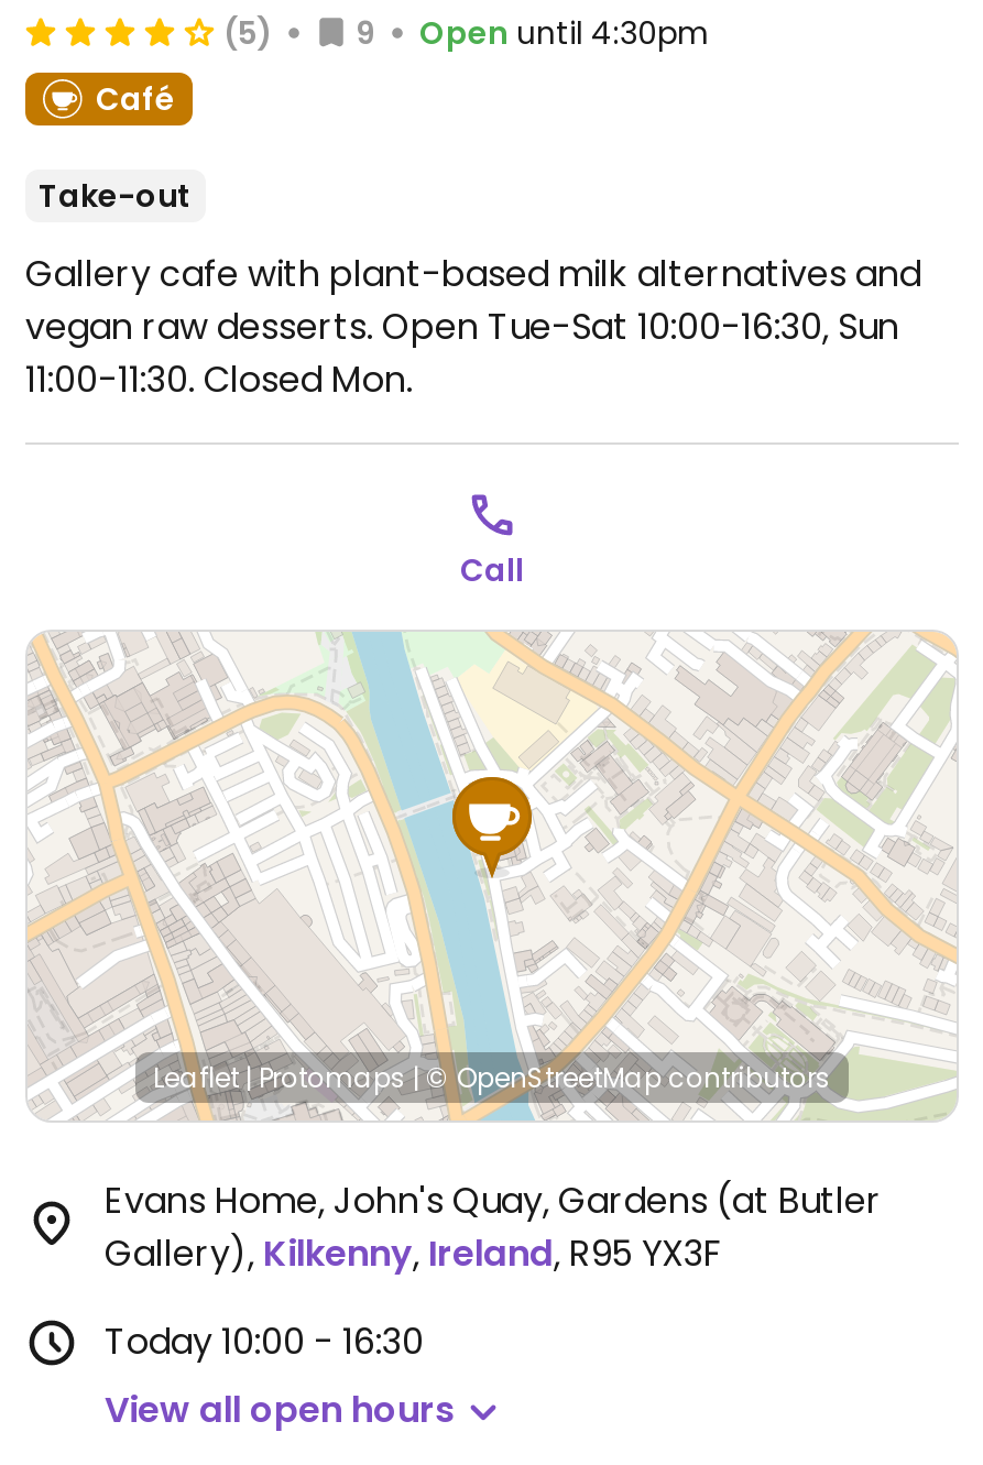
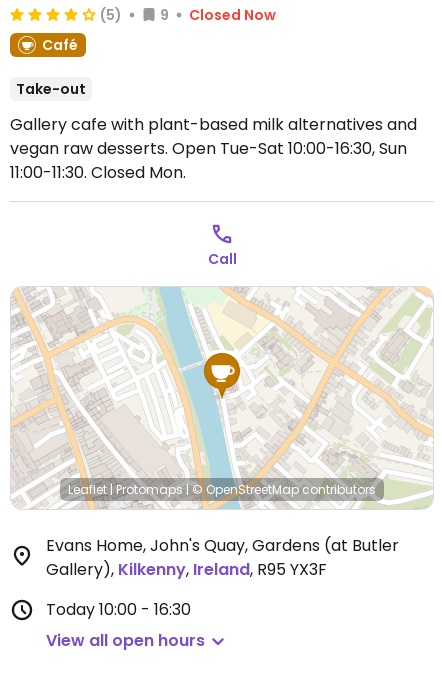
- Open until 4:30pm
+ Closed Now
